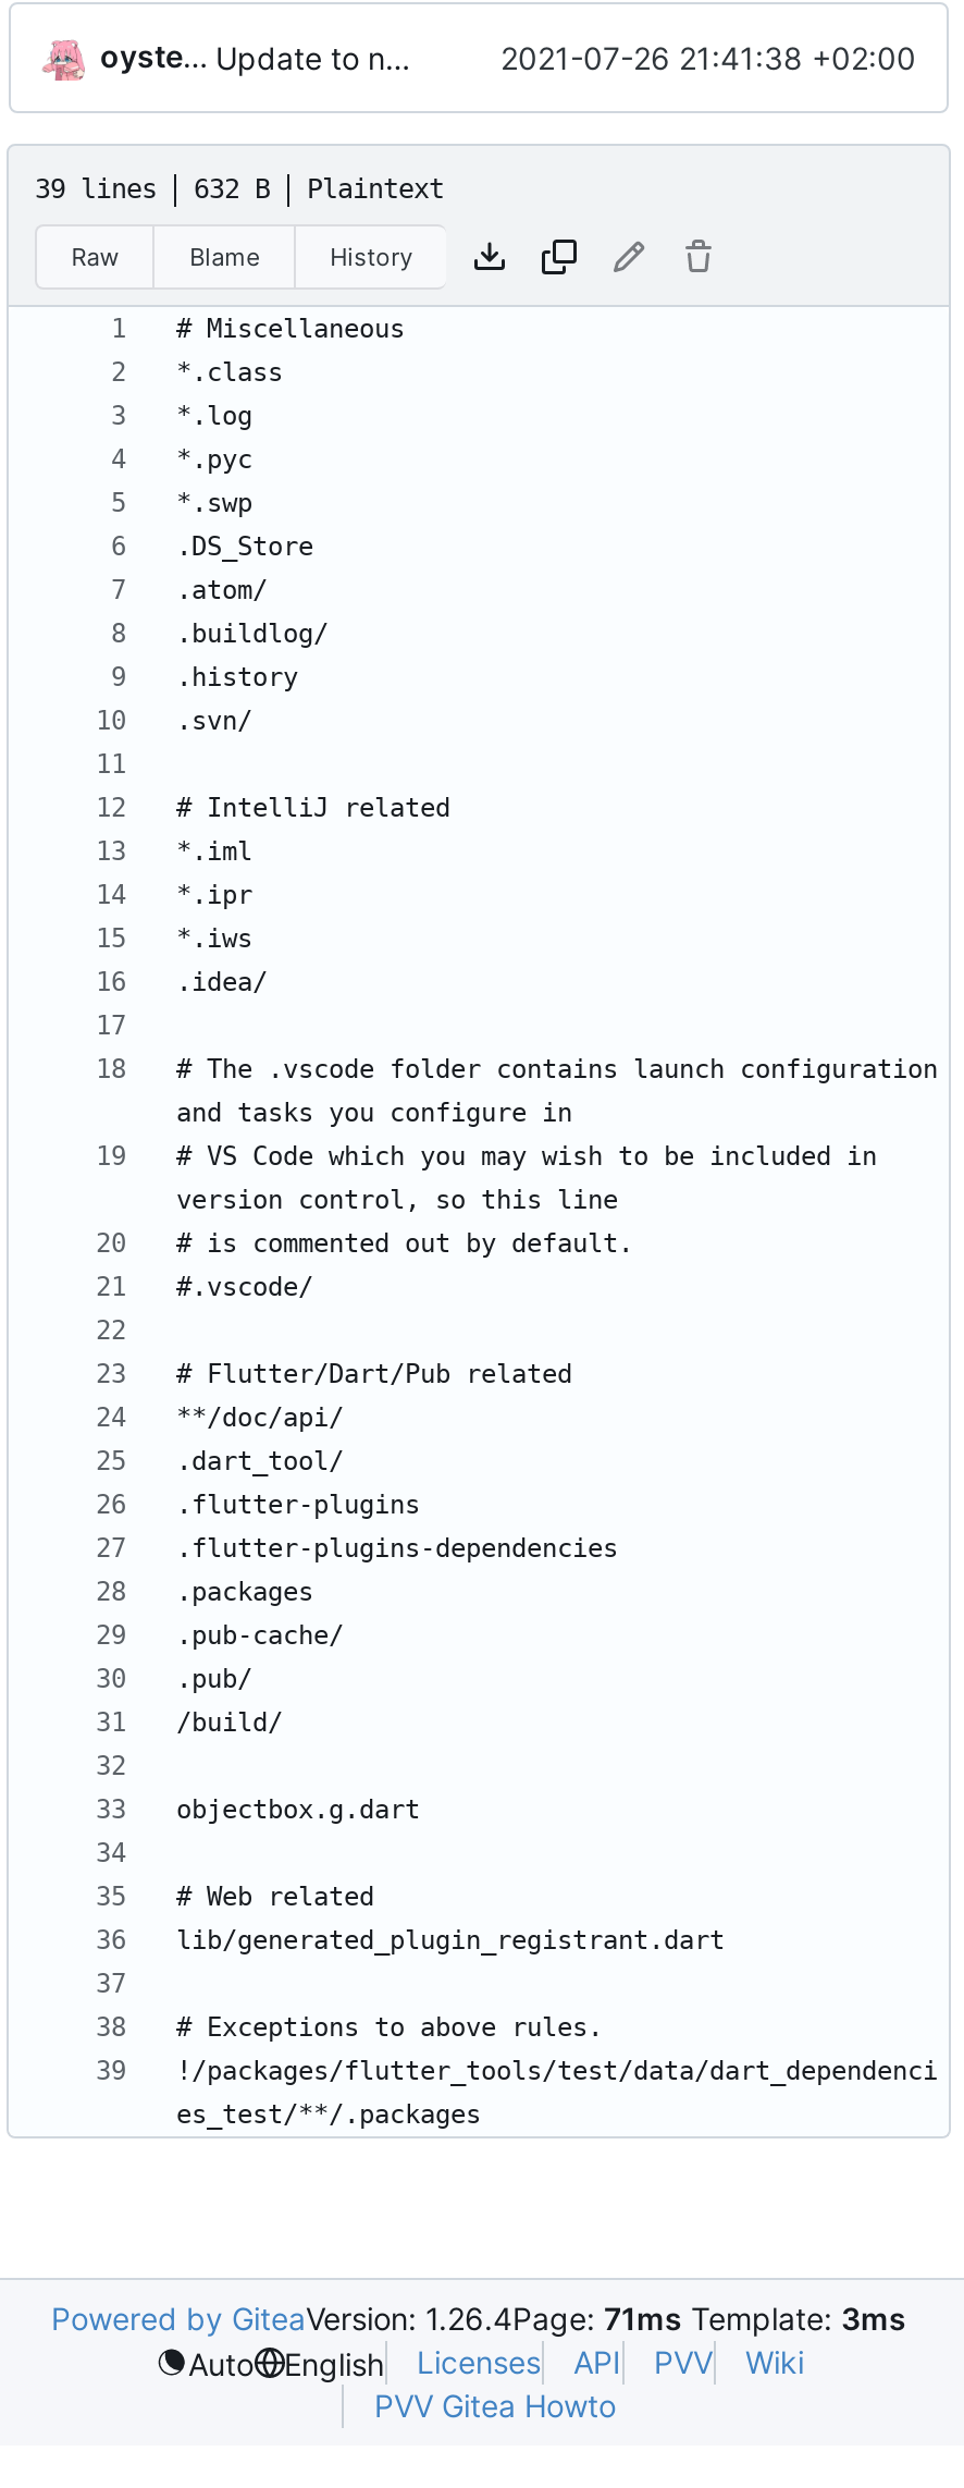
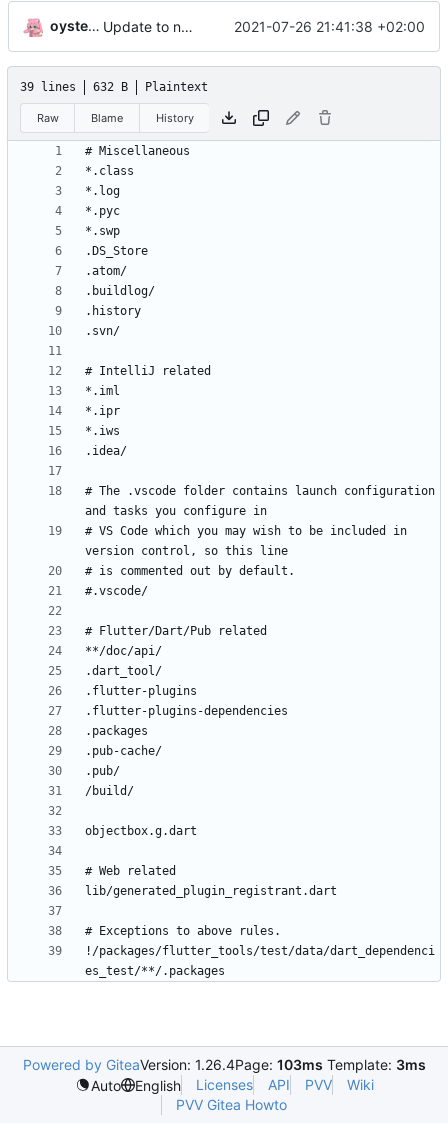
- Powered by GiteaVersion: 1.26.4Page: 71ms Template: 3ms
+ Powered by GiteaVersion: 1.26.4Page: 103ms Template: 3ms
